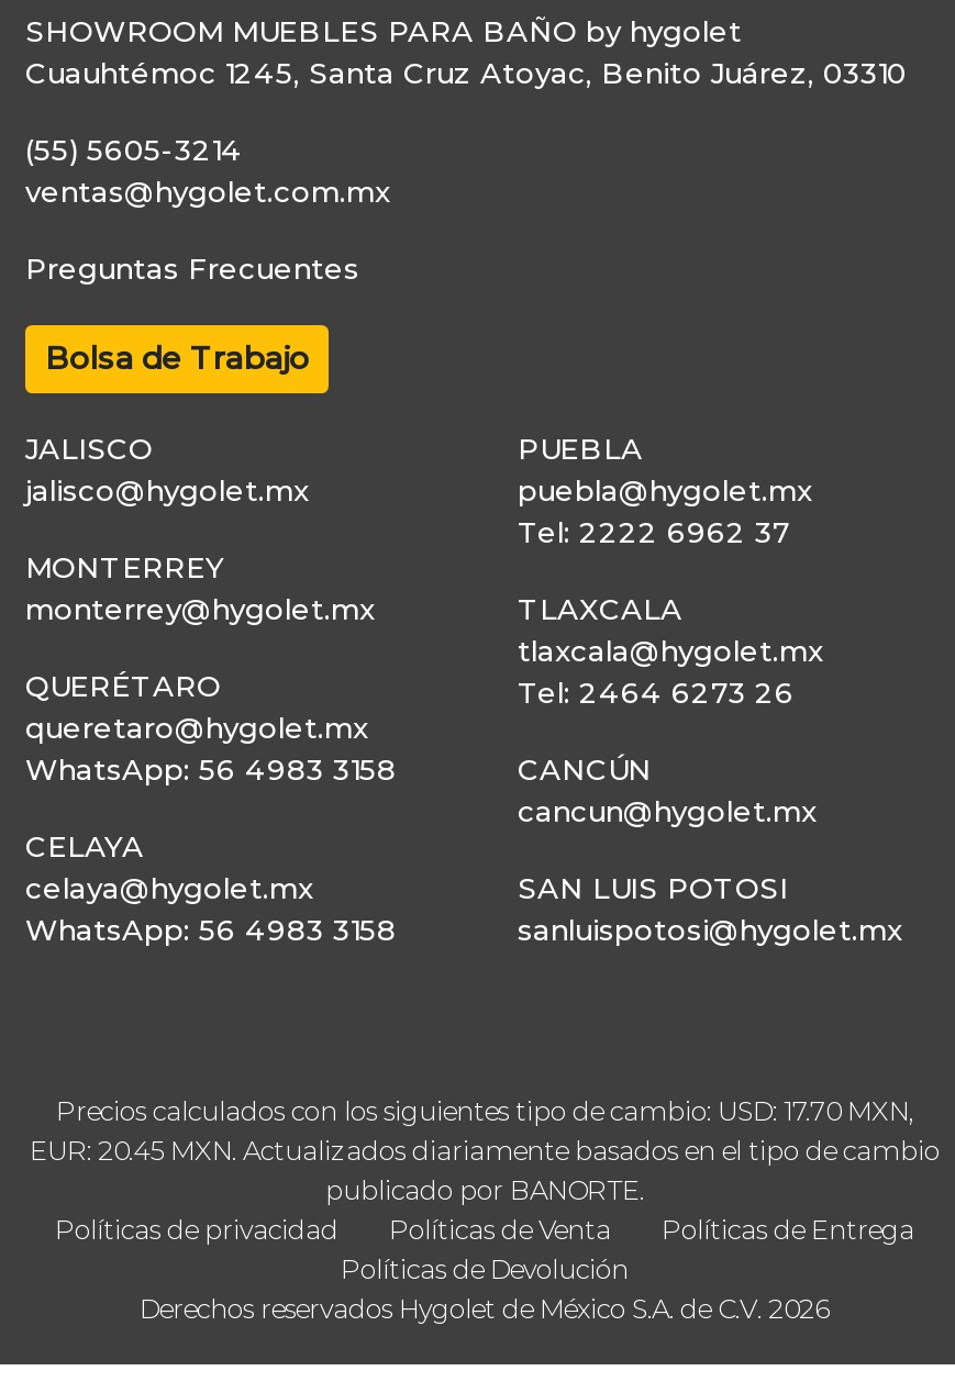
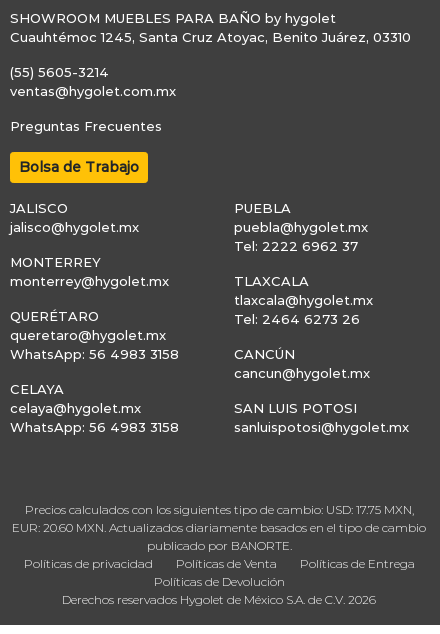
- Precios calculados con los siguientes tipo de cambio: USD: 17.70 MXN,
+ Precios calculados con los siguientes tipo de cambio: USD: 17.75 MXN,

- EUR: 20.45 MXN. Actualizados diariamente basados en el tipo de cambio
+ EUR: 20.60 MXN. Actualizados diariamente basados en el tipo de cambio
